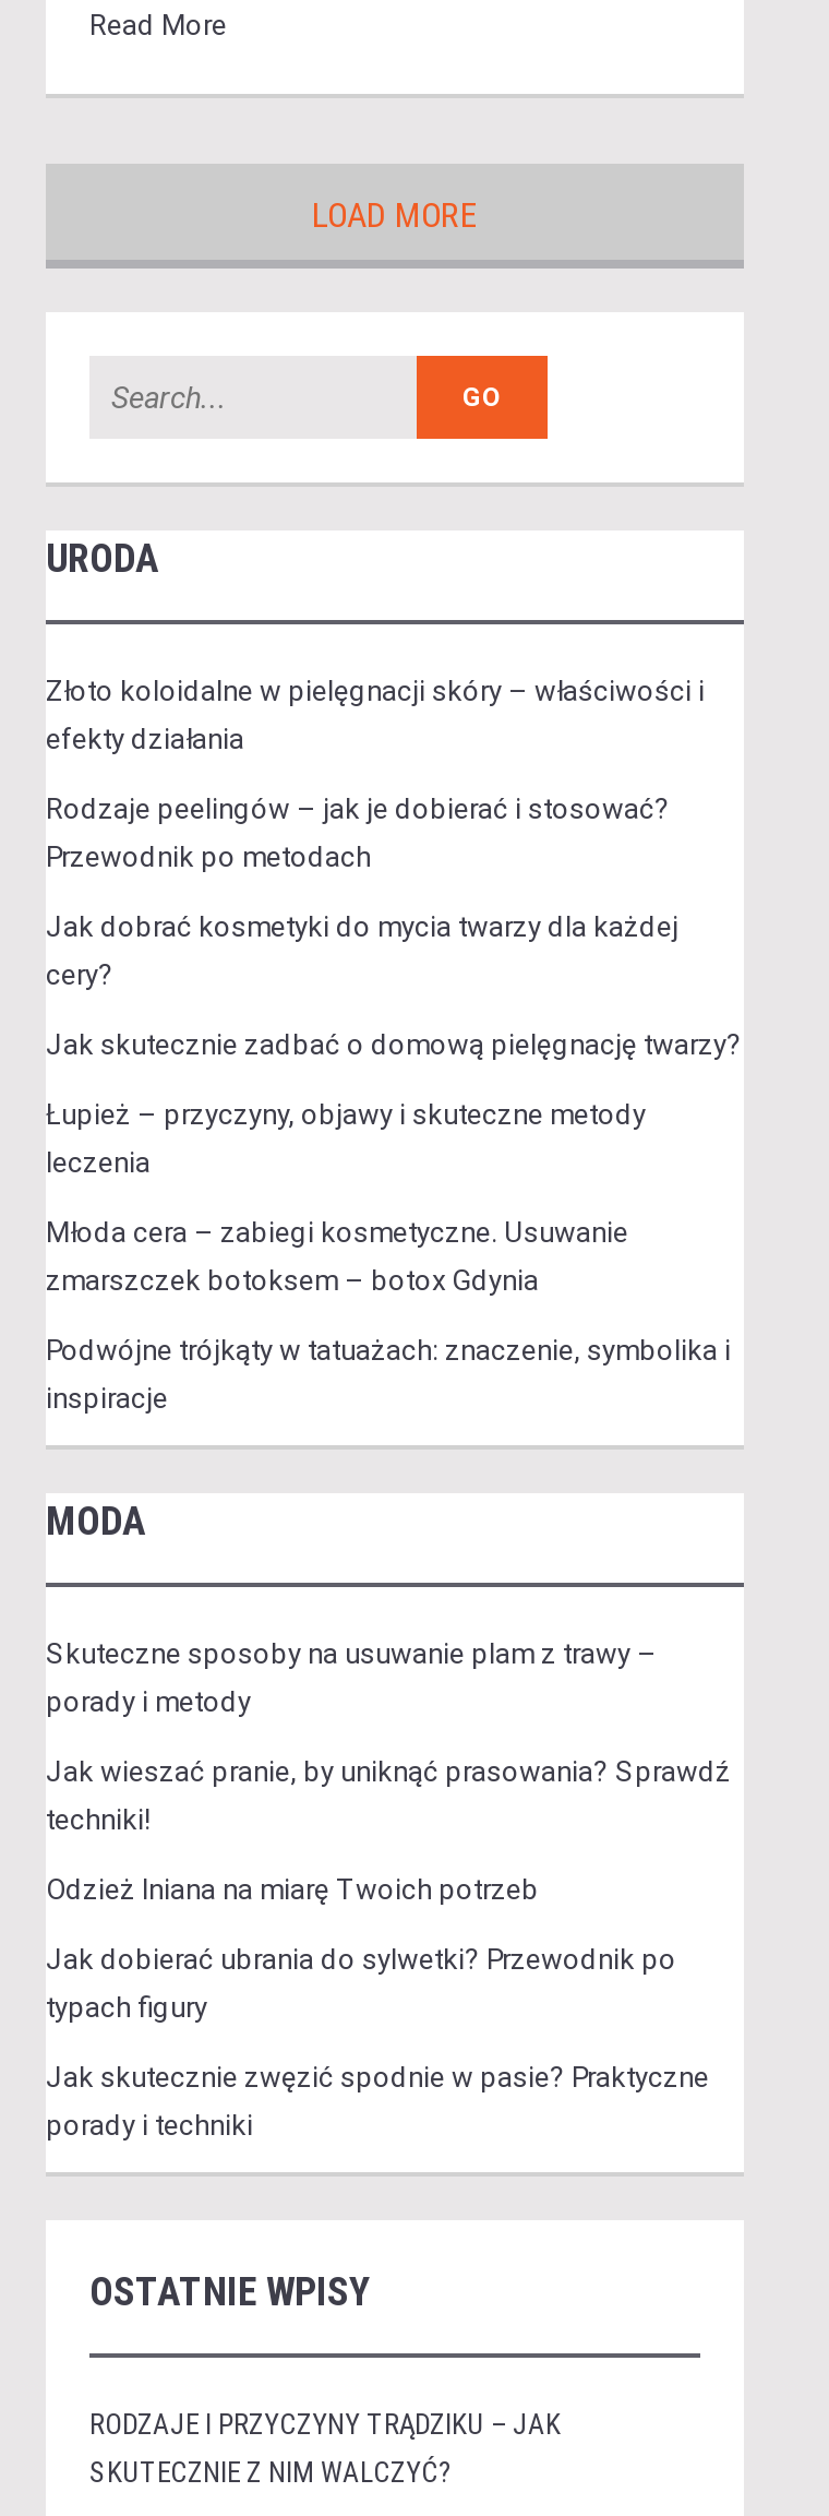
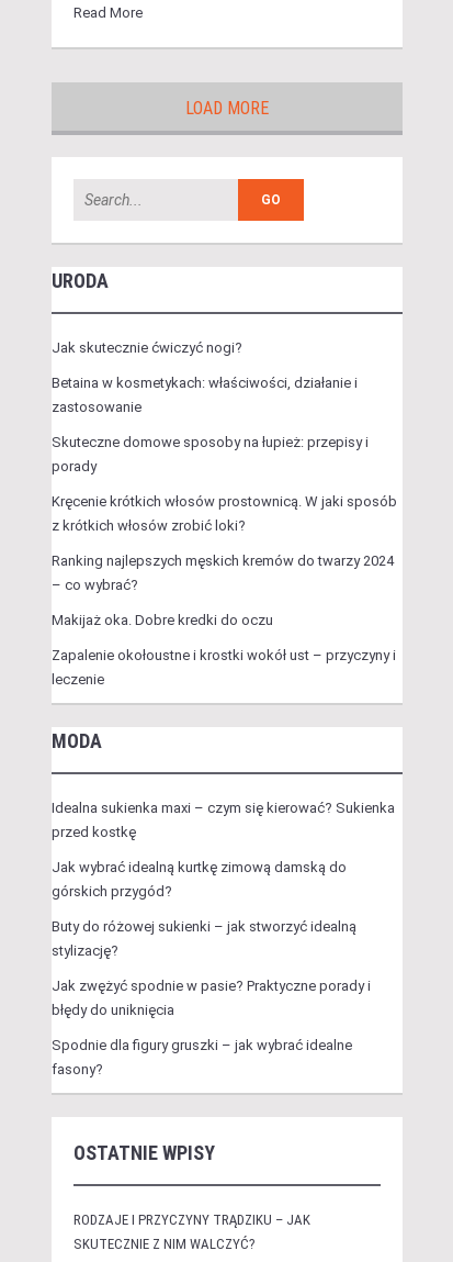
- Złoto koloidalne w pielęgnacji skóry – właściwości i
- efekty działania
- Rodzaje peelingów – jak je dobierać i stosować?
- Przewodnik po metodach
- Jak dobrać kosmetyki do mycia twarzy dla każdej
- cery?
- Jak skutecznie zadbać o domową pielęgnację twarzy?
- Łupież – przyczyny, objawy i skuteczne metody
- leczenia
- Młoda cera – zabiegi kosmetyczne. Usuwanie
- zmarszczek botoksem – botox Gdynia
- Podwójne trójkąty w tatuażach: znaczenie, symbolika i
- inspiracje
+ Jak skutecznie ćwiczyć nogi?
+ Betaina w kosmetykach: właściwości, działanie i
+ zastosowanie
+ Skuteczne domowe sposoby na łupież: przepisy i
+ porady
+ Kręcenie krótkich włosów prostownicą. W jaki sposób
+ z krótkich włosów zrobić loki?
+ Ranking najlepszych męskich kremów do twarzy 2024
+ – co wybrać?
+ Makijaż oka. Dobre kredki do oczu
+ Zapalenie okołoustne i krostki wokół ust – przyczyny i
+ leczenie

moved up: MODA

- Skuteczne sposoby na usuwanie plam z trawy –
- porady i metody
- Jak wieszać pranie, by uniknąć prasowania? Sprawdź
- techniki!
- Odzież lniana na miarę Twoich potrzeb
- Jak dobierać ubrania do sylwetki? Przewodnik po
- typach figury
- Jak skutecznie zwęzić spodnie w pasie? Praktyczne
- porady i techniki
+ Idealna sukienka maxi – czym się kierować? Sukienka
+ przed kostkę
+ Jak wybrać idealną kurtkę zimową damską do
+ górskich przygód?
+ Buty do różowej sukienki – jak stworzyć idealną
+ stylizację?
+ Jak zwężyć spodnie w pasie? Praktyczne porady i
+ błędy do uniknięcia
+ Spodnie dla figury gruszki – jak wybrać idealne
+ fasony?
